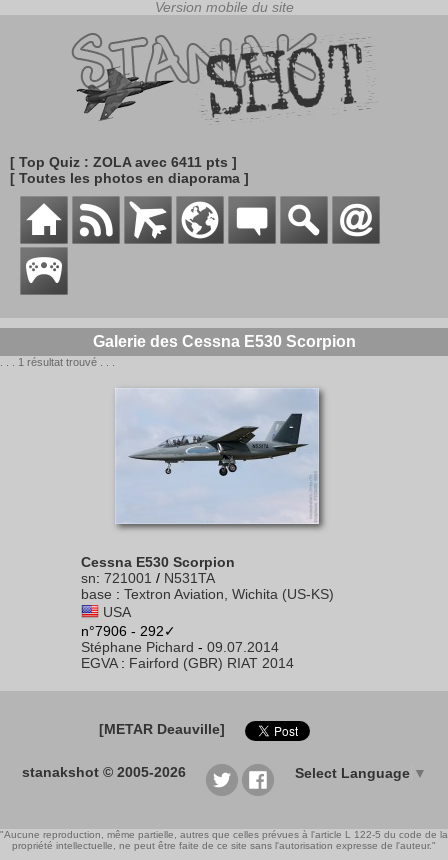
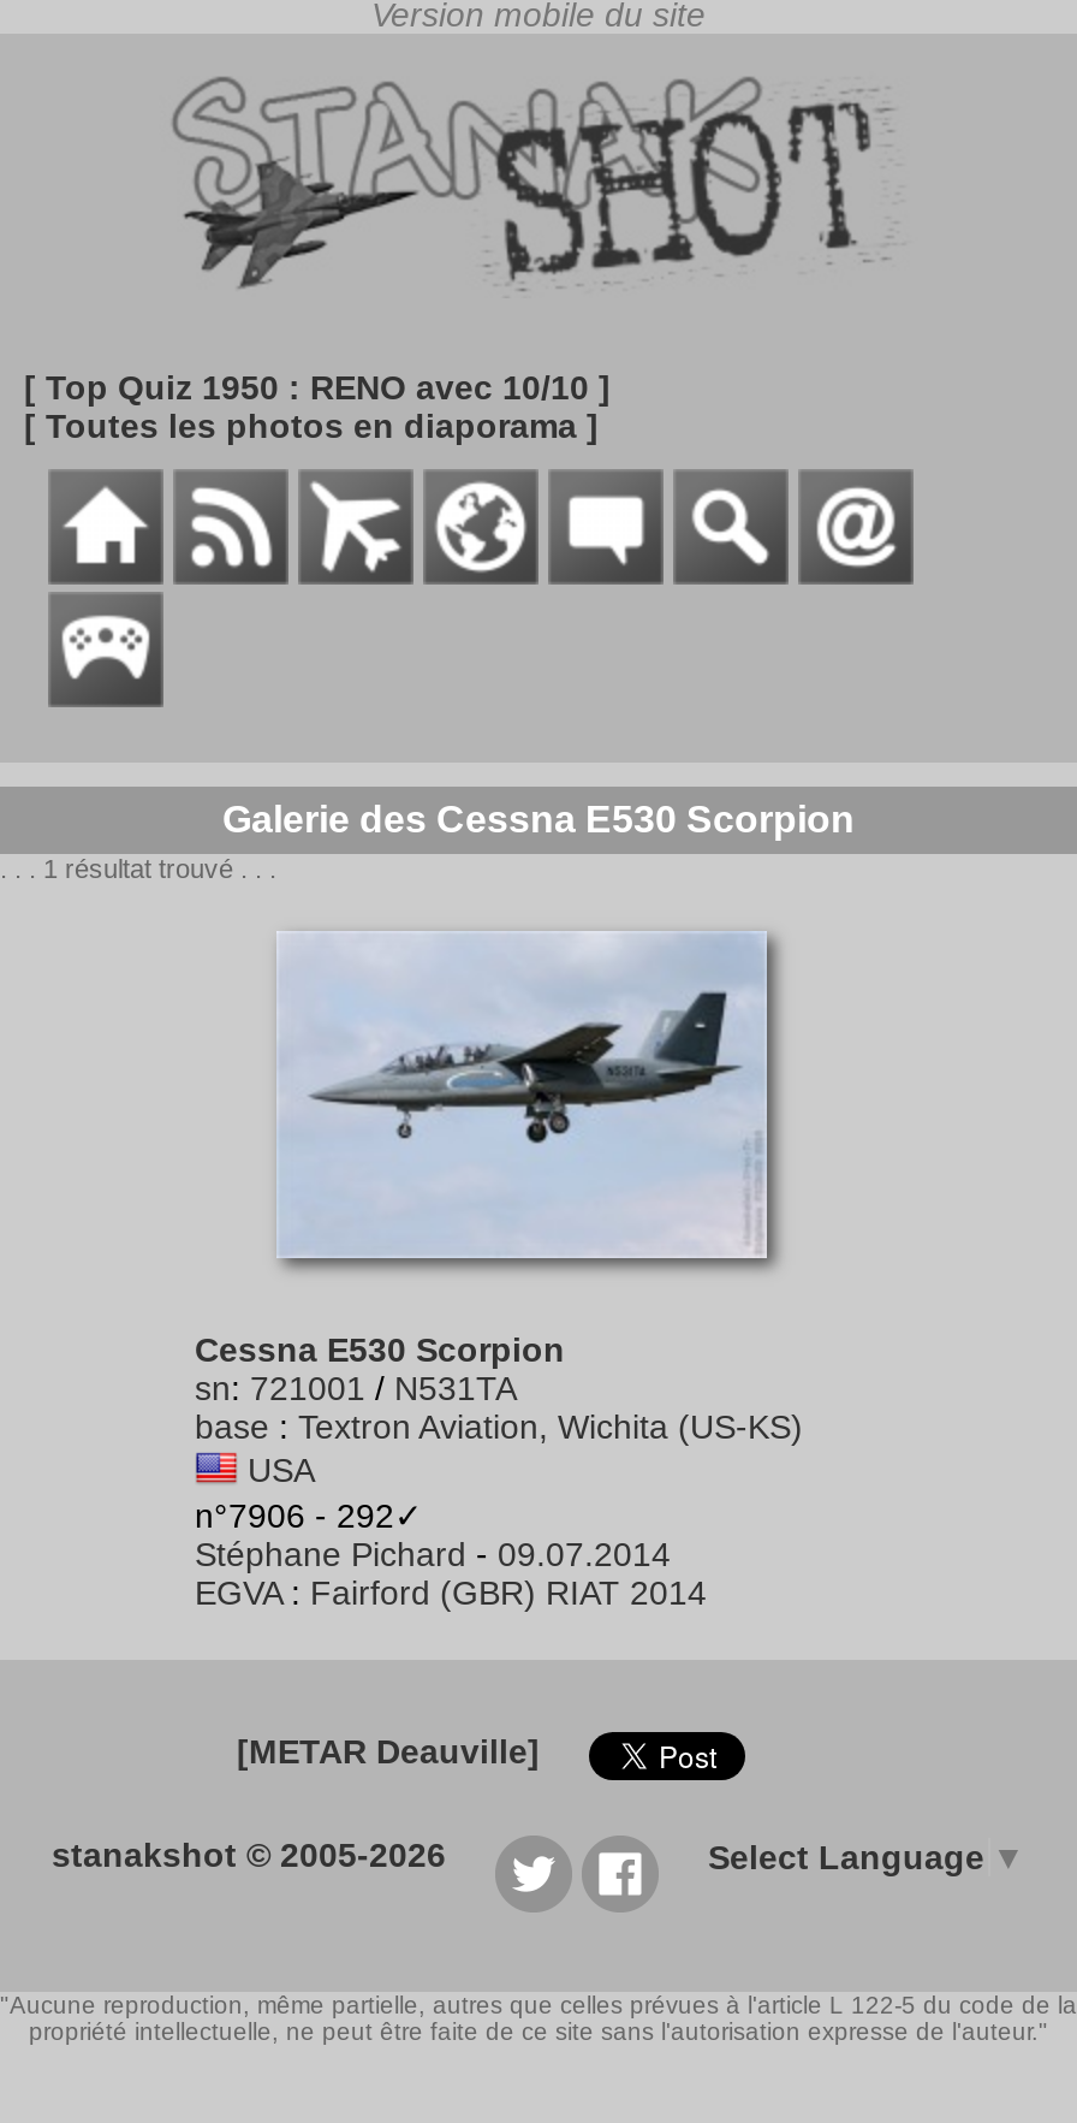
- [ Top Quiz : ZOLA avec 6411 pts ]
+ [ Top Quiz 1950 : RENO avec 10/10 ]
